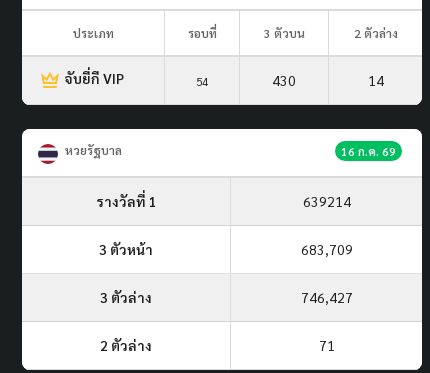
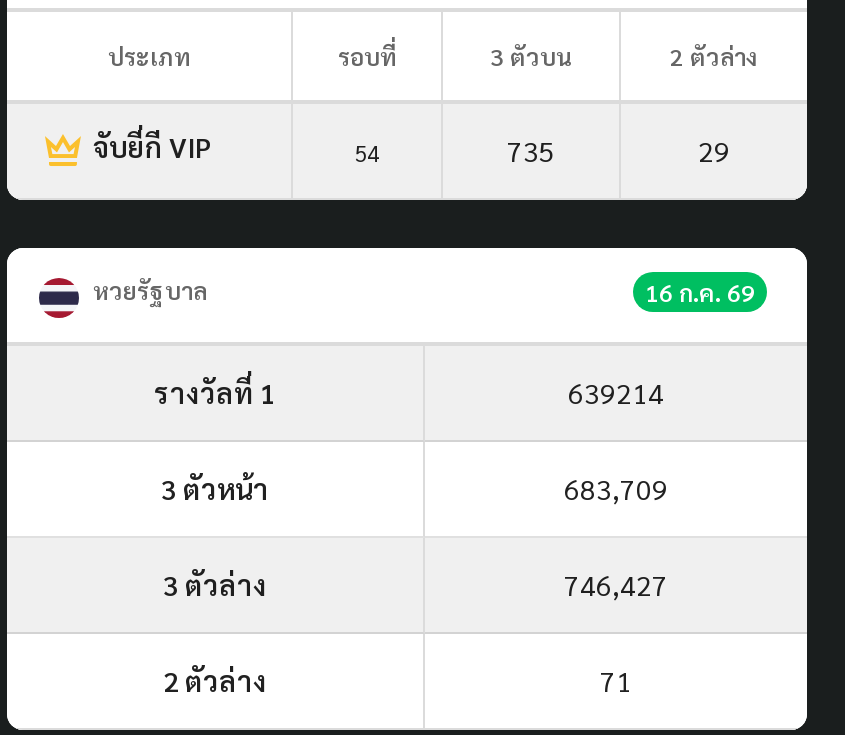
- 430
+ 735

- 14
+ 29
